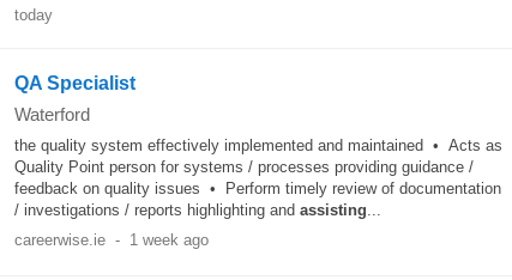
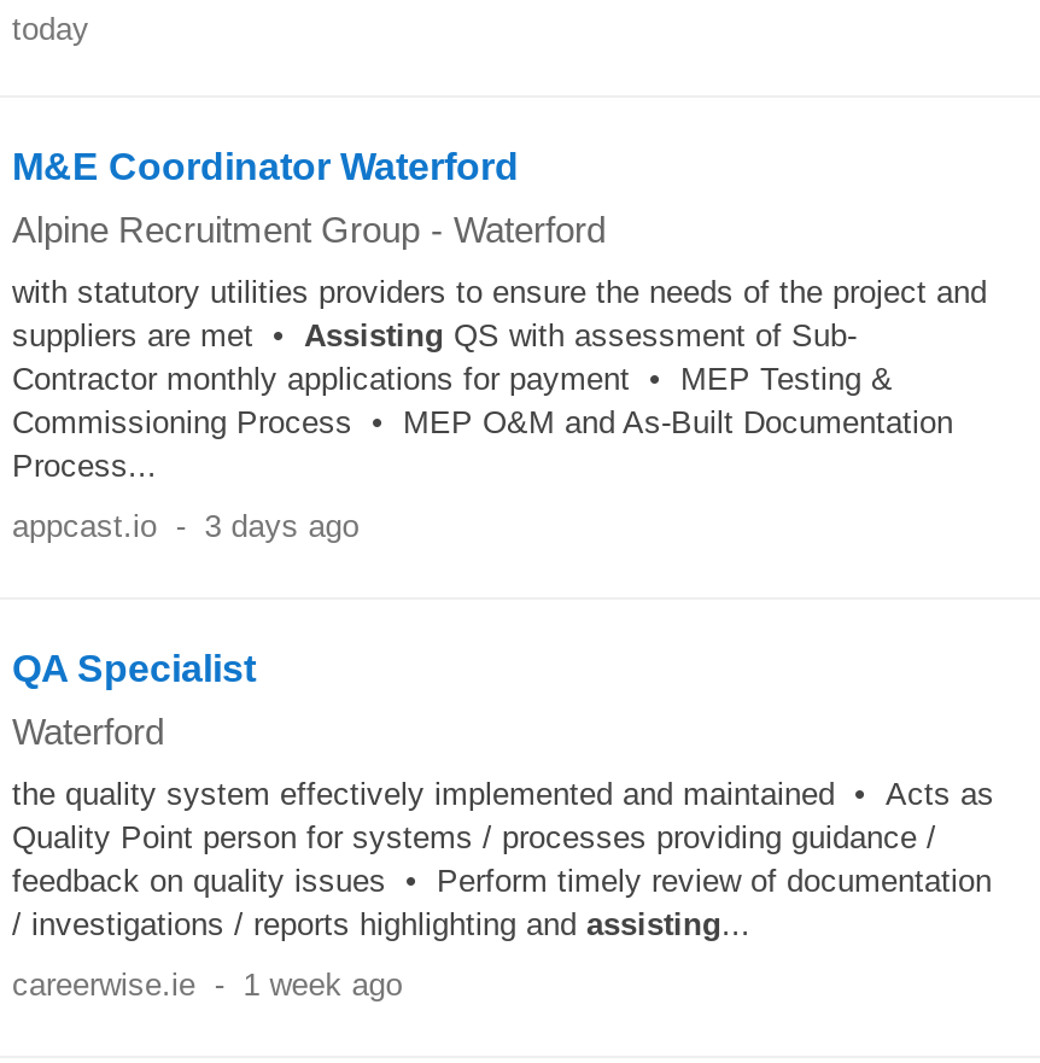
+ M&E Coordinator Waterford
+ Alpine Recruitment Group - Waterford
+ with statutory utilities providers to ensure the needs of the project and
+ suppliers are met • Assisting QS with assessment of Sub-
+ Contractor monthly applications for payment • MEP Testing &
+ Commissioning Process • MEP O&M and As-Built Documentation
+ Process...
+ appcast.io - 3 days ago
